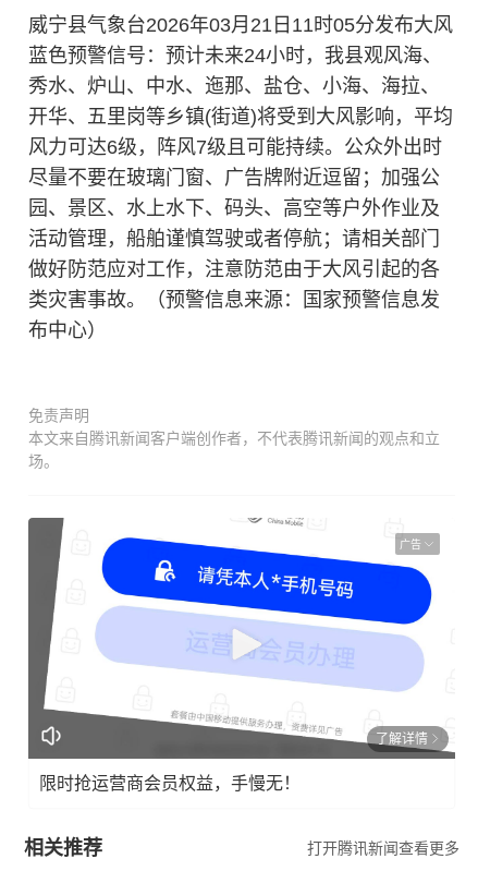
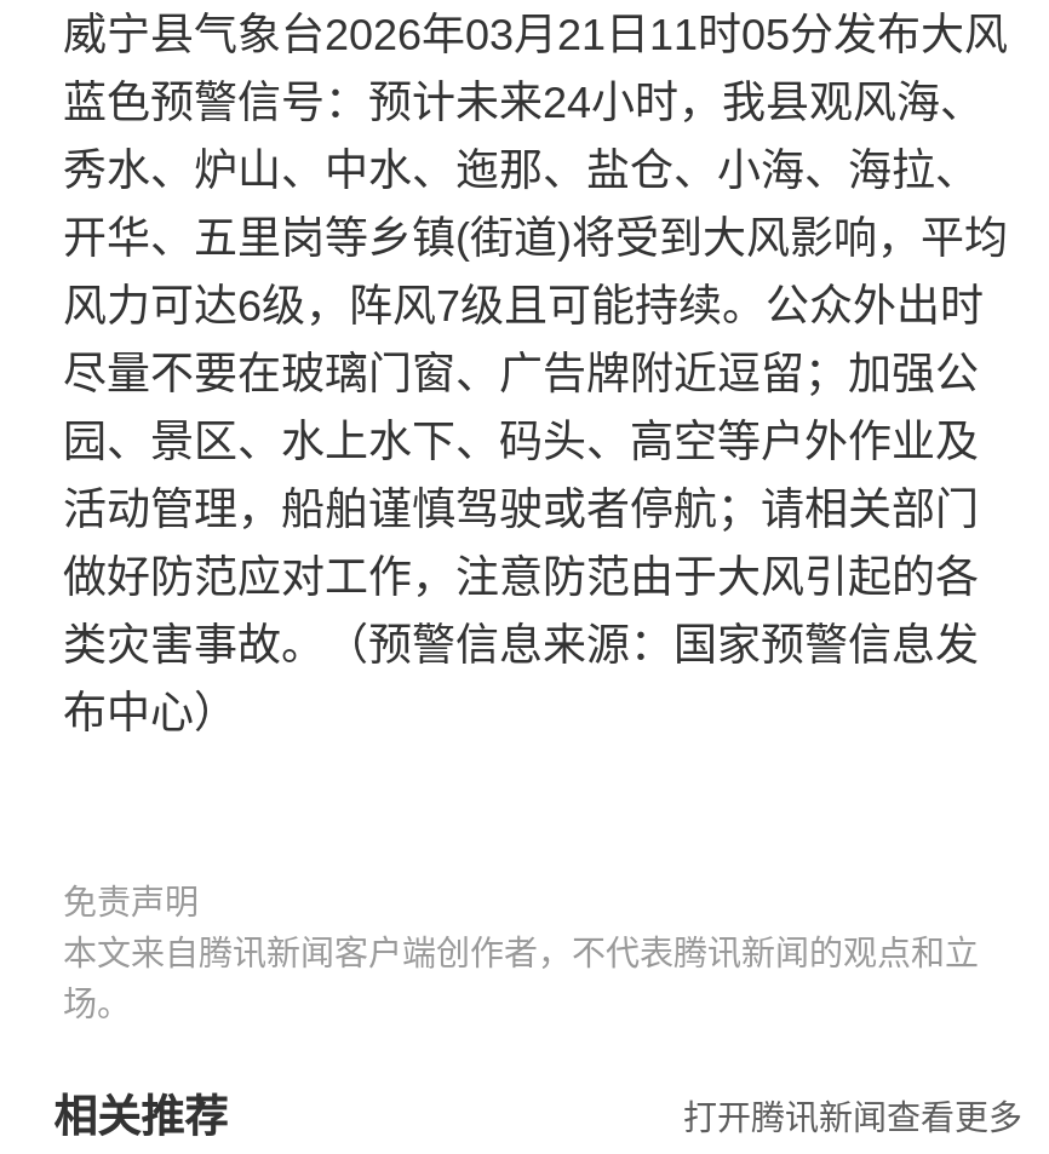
- [image]
- 广告

- 了解详情
- 限时抢运营商会员权益，手慢无！
